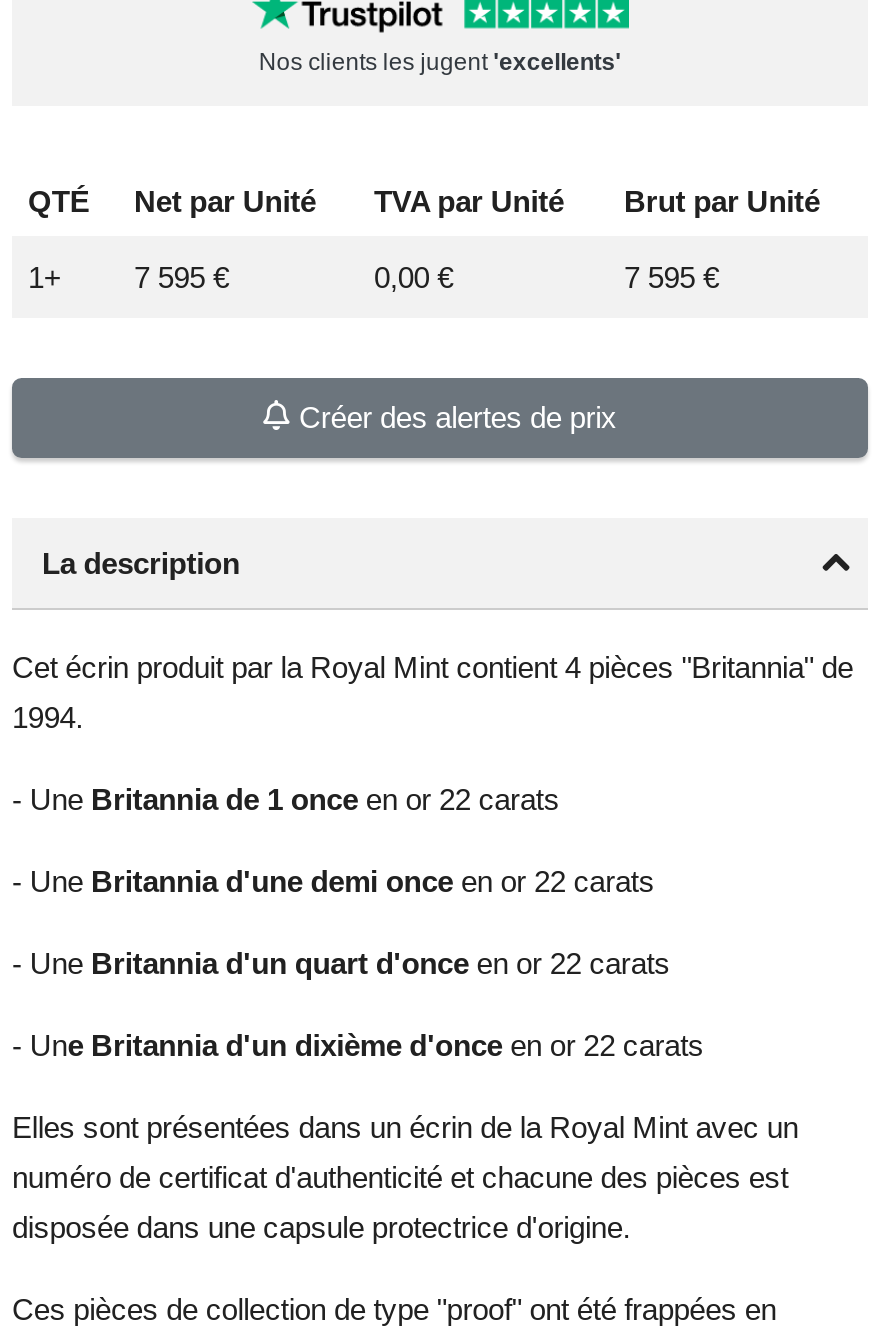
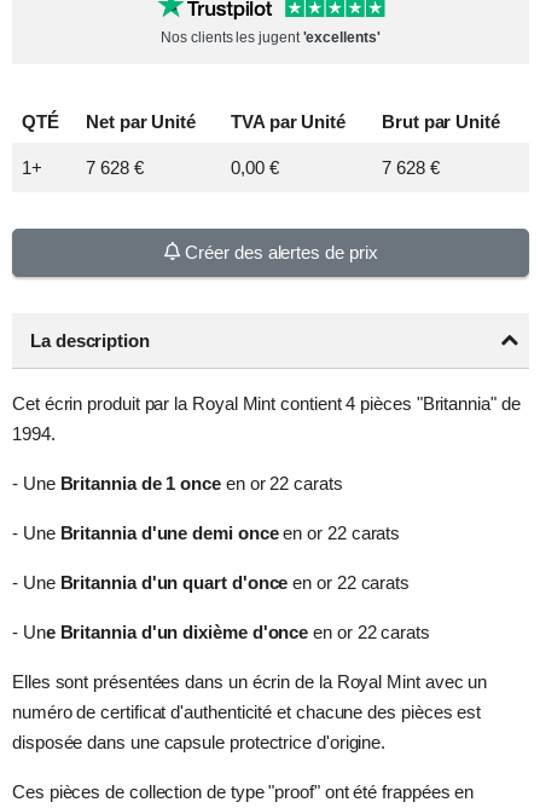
- 7 595 €
+ 7 628 €

- 7 595 €
+ 7 628 €
